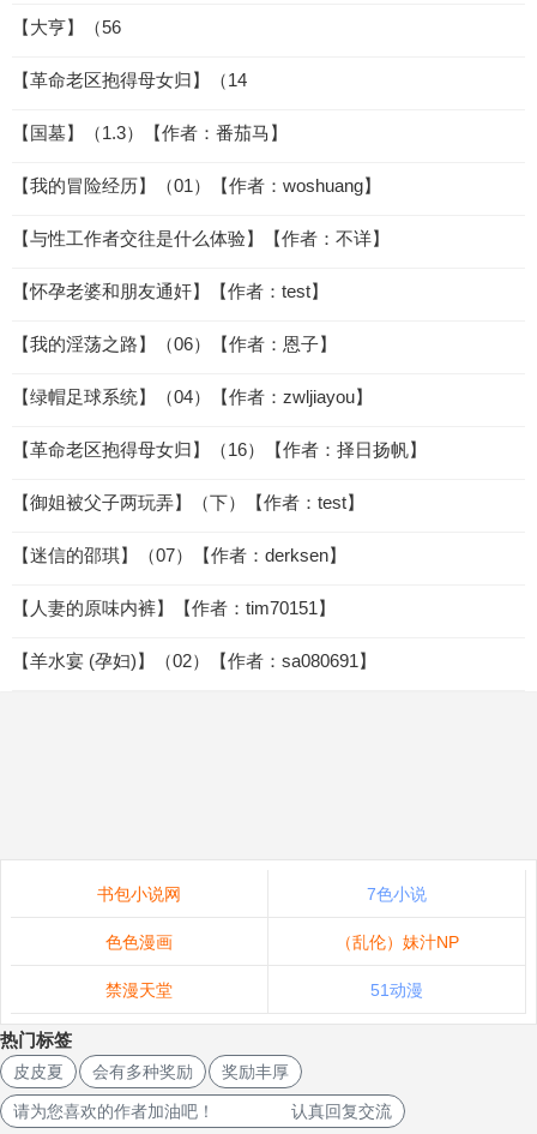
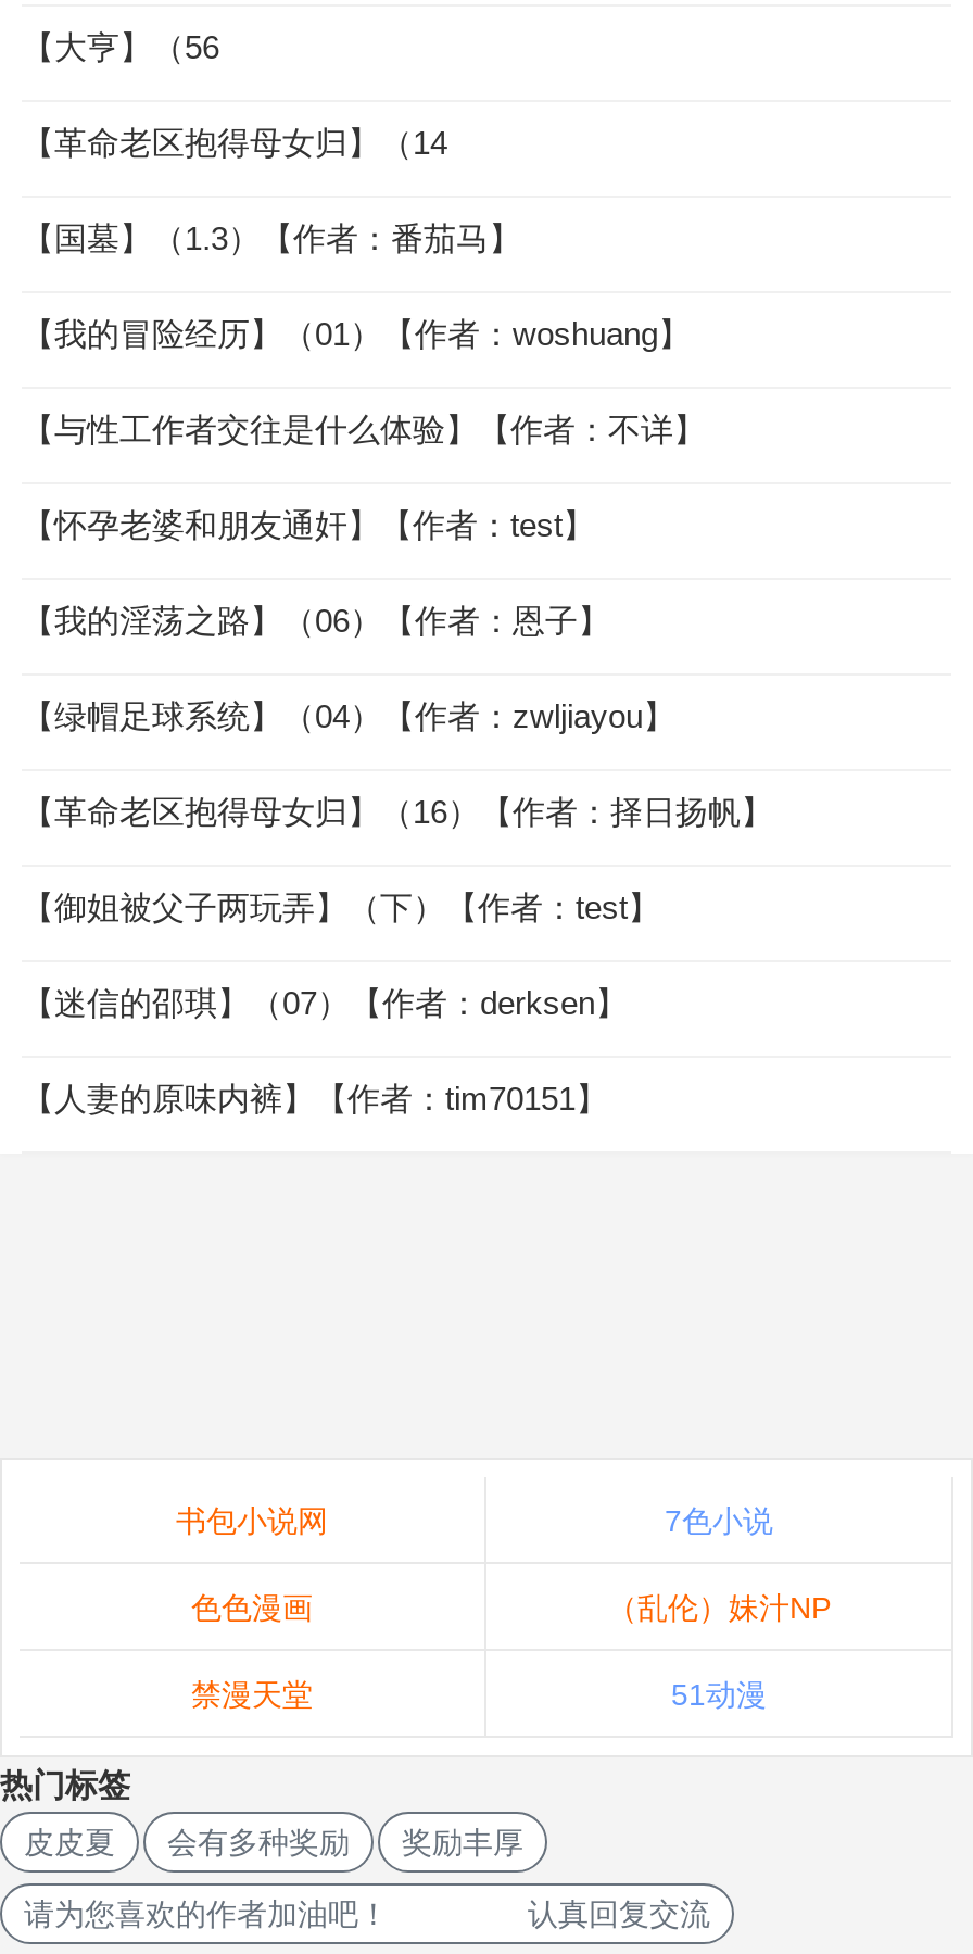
- 【羊水宴 (孕妇)】（02）【作者：sa080691】
